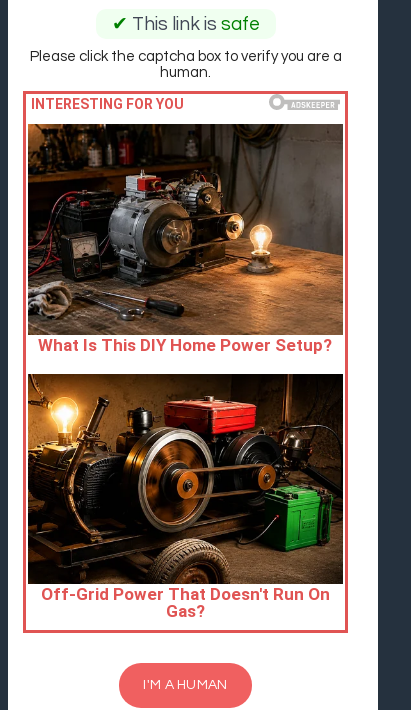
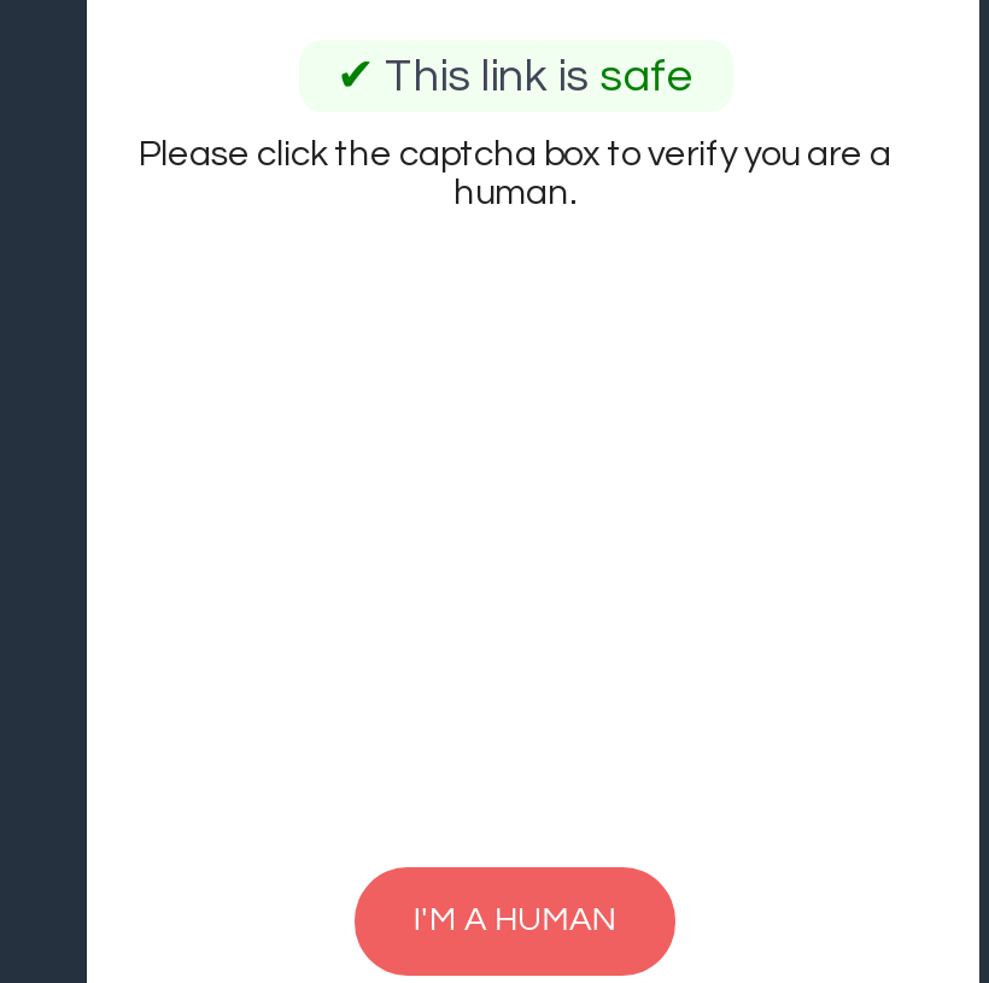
- [image]
